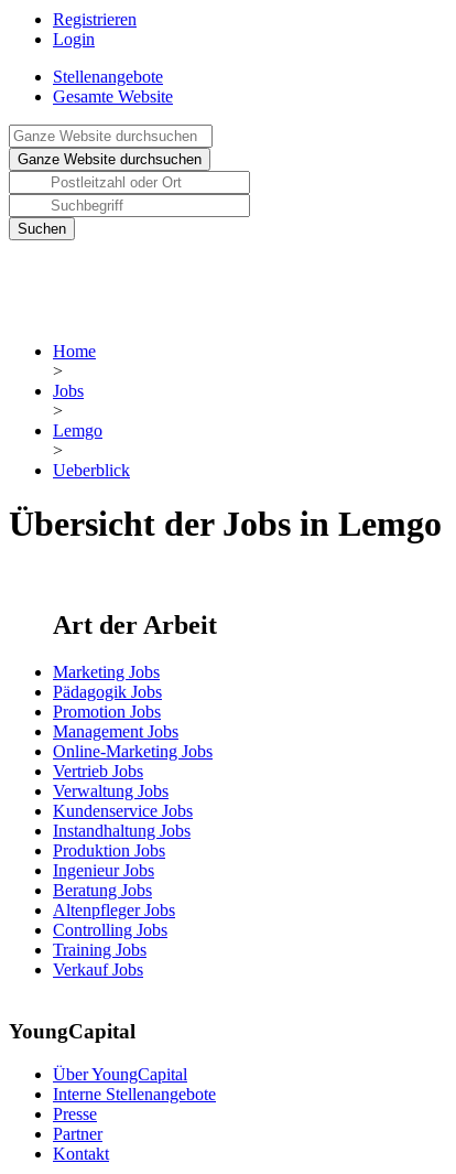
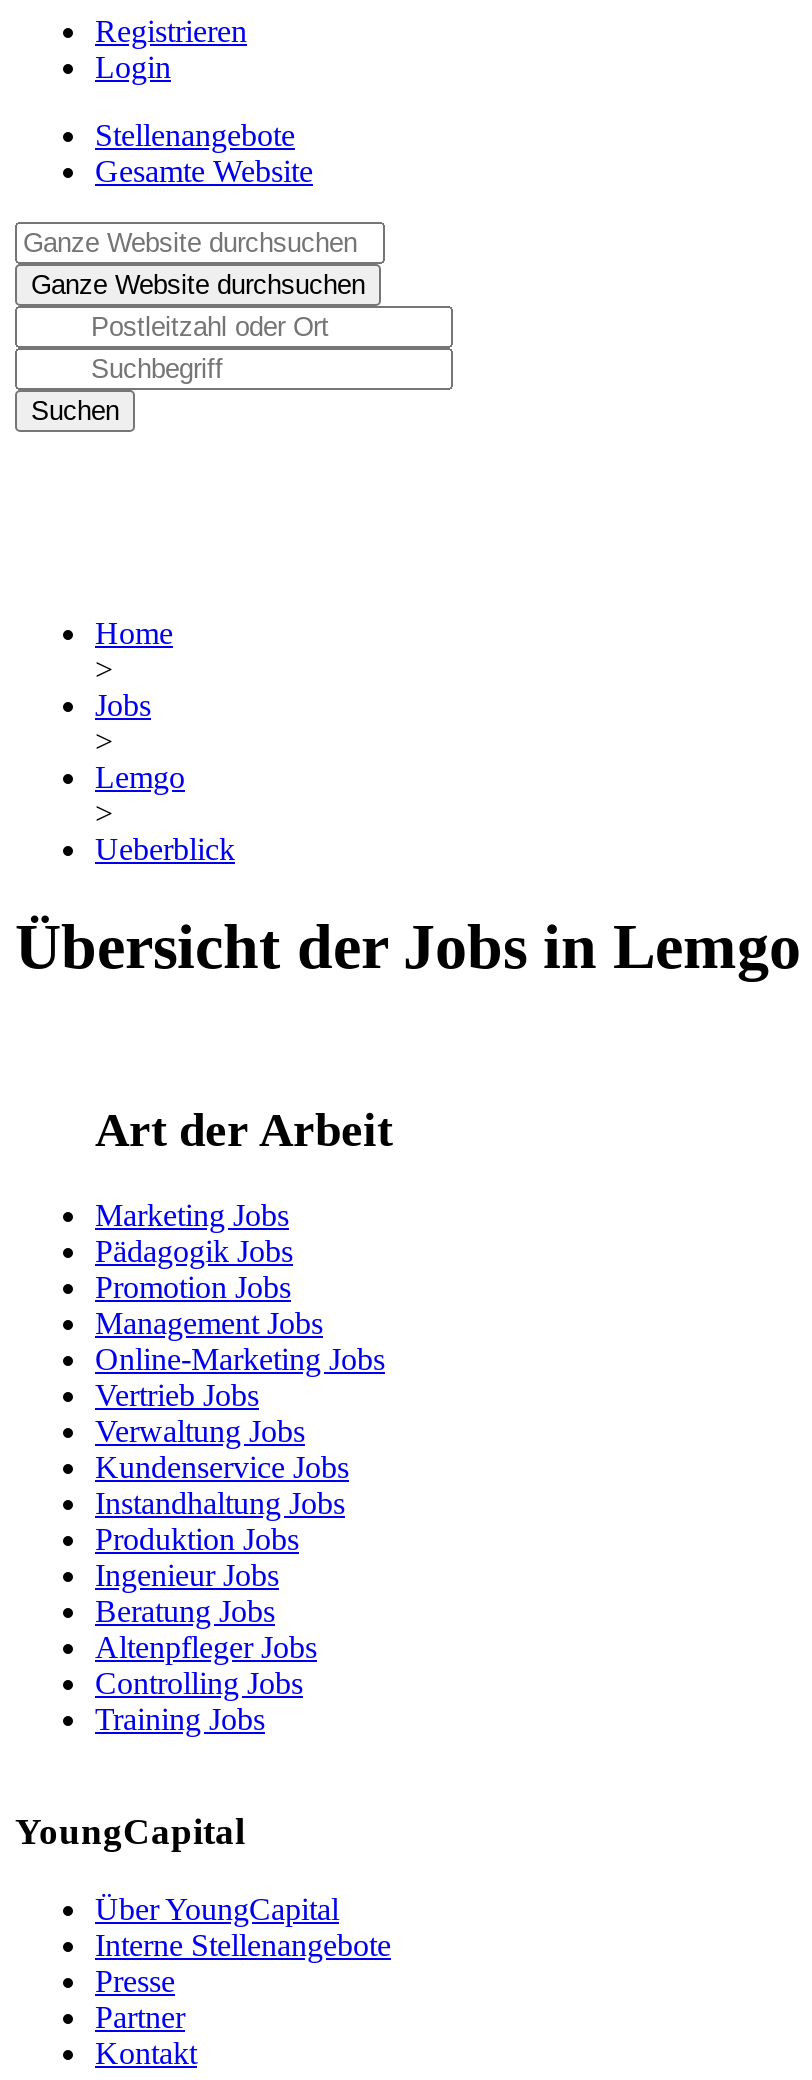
- Verkauf Jobs
